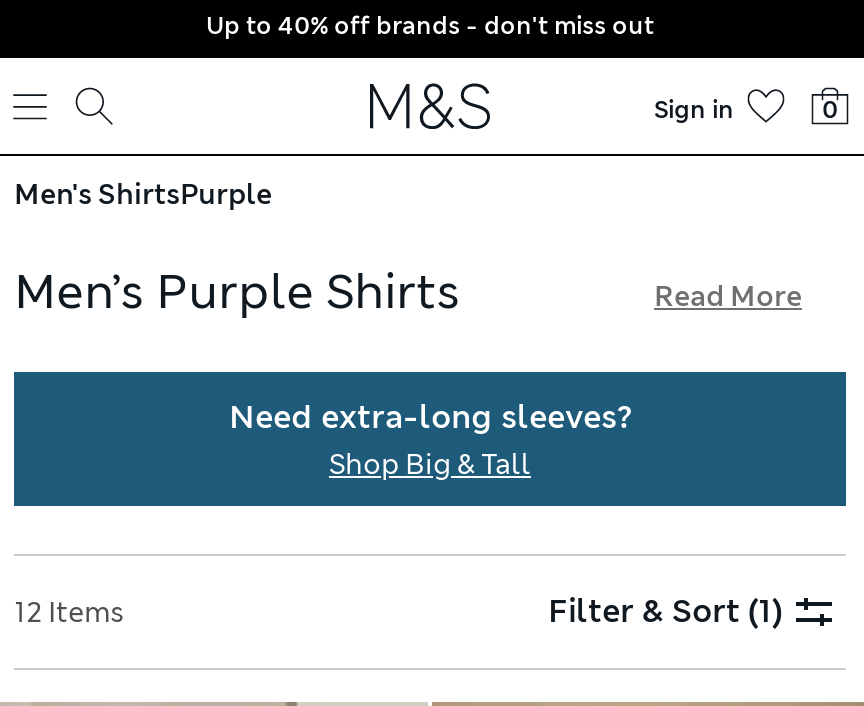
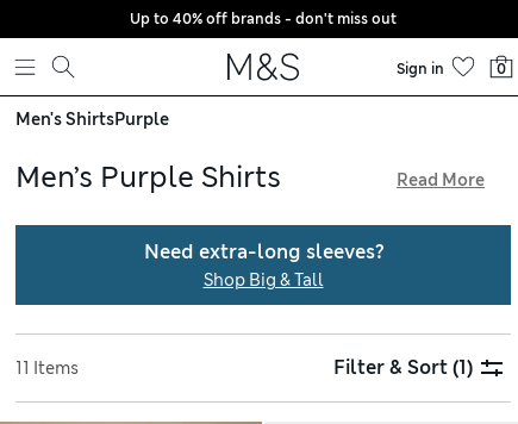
- 12 Items
+ 11 Items
